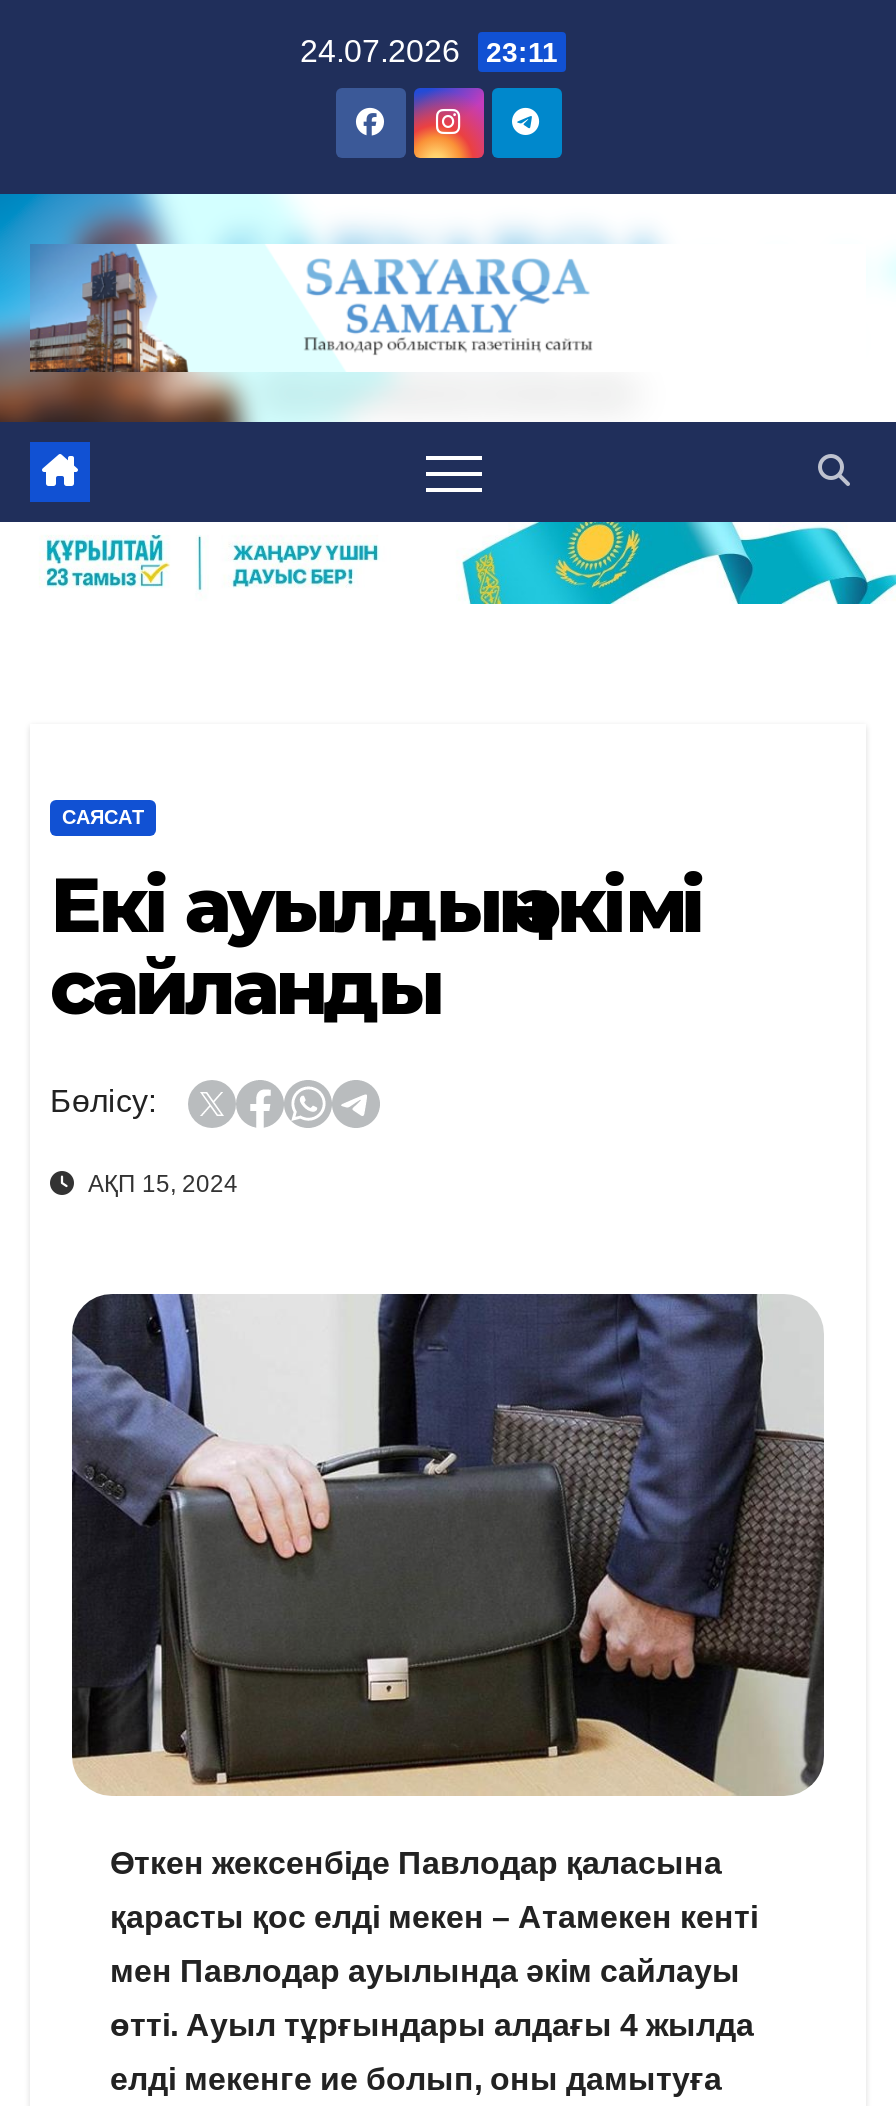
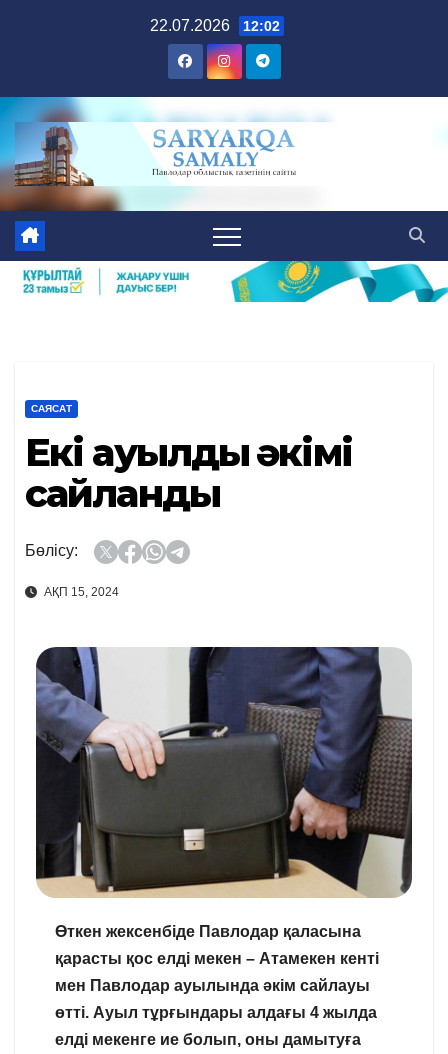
- 24.07.2026 23:11
+ 22.07.2026 12:02
